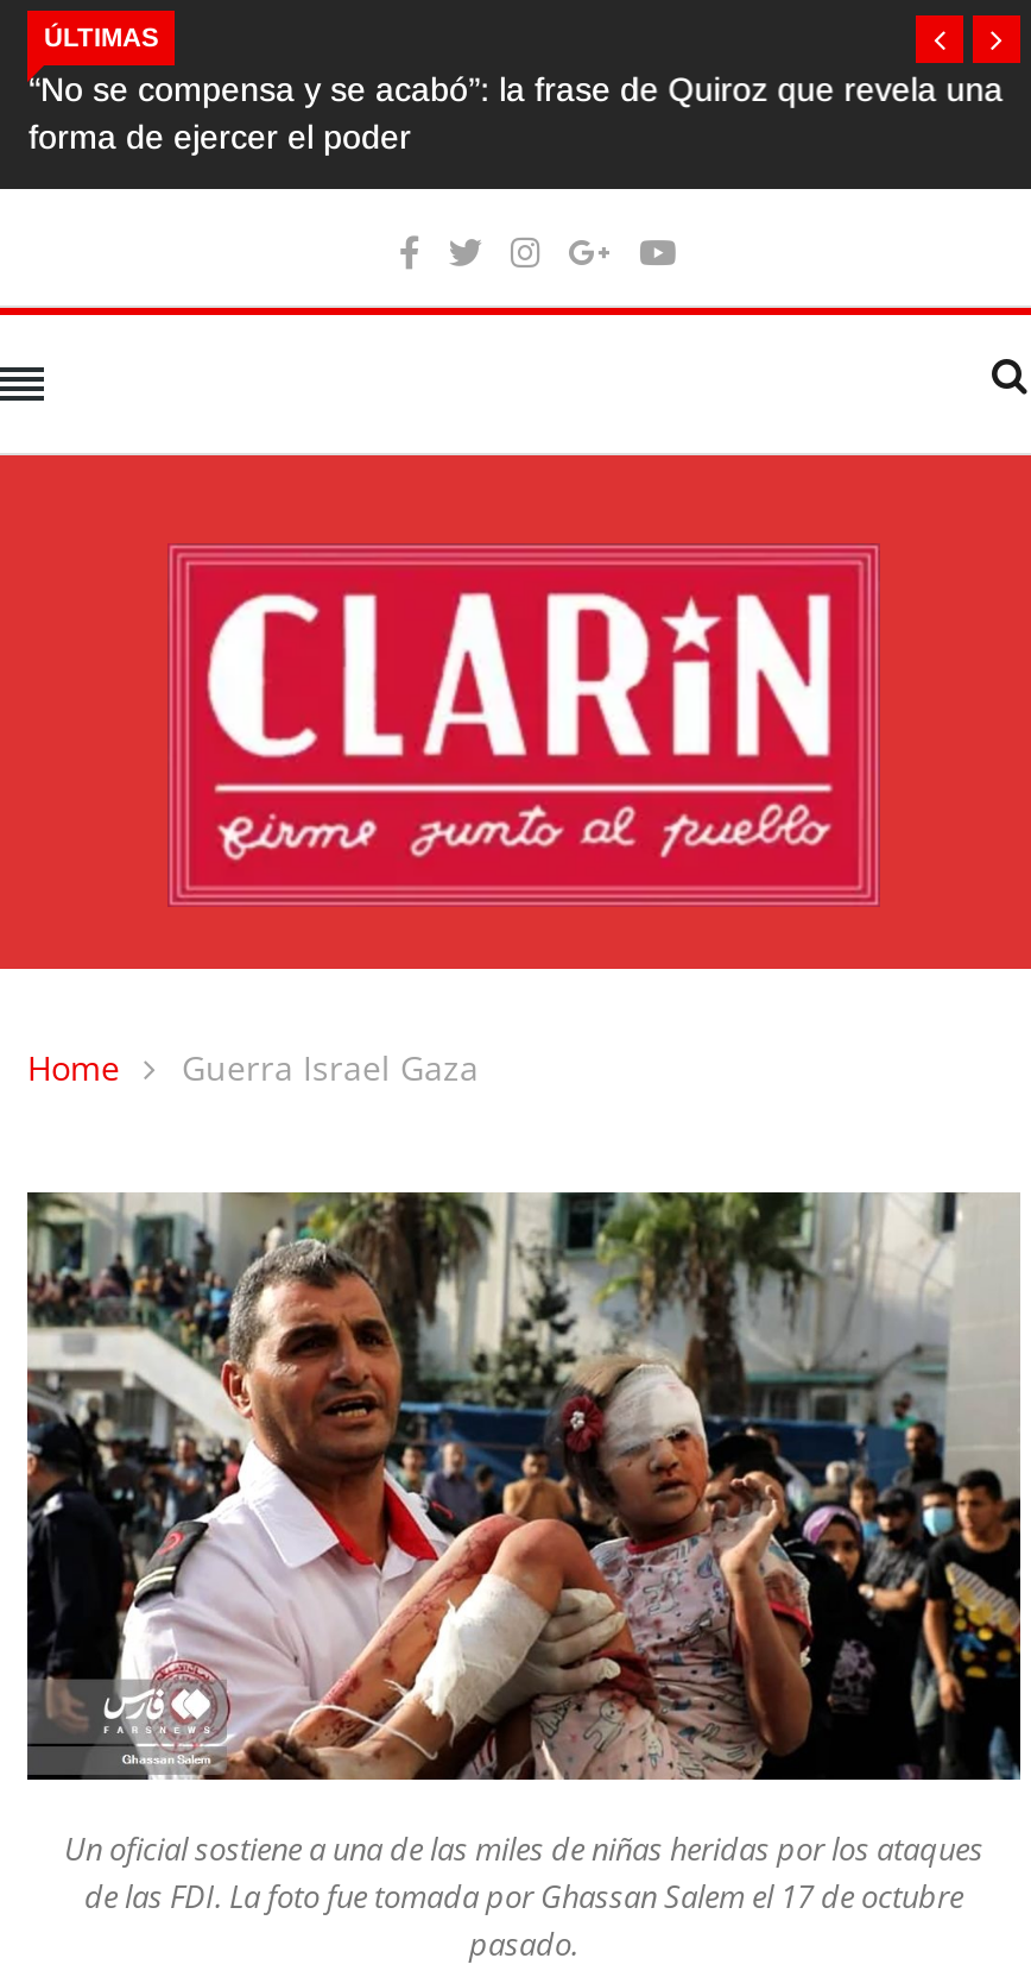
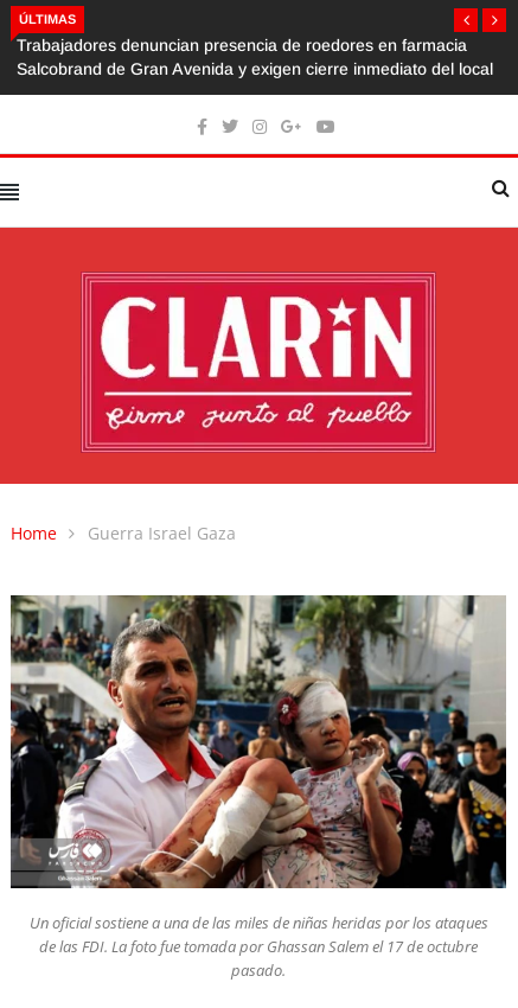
- “No se compensa y se acabó”: la frase de Quiroz que revela una
- forma de ejercer el poder
+ Trabajadores denuncian presencia de roedores en farmacia
+ Salcobrand de Gran Avenida y exigen cierre inmediato del local
